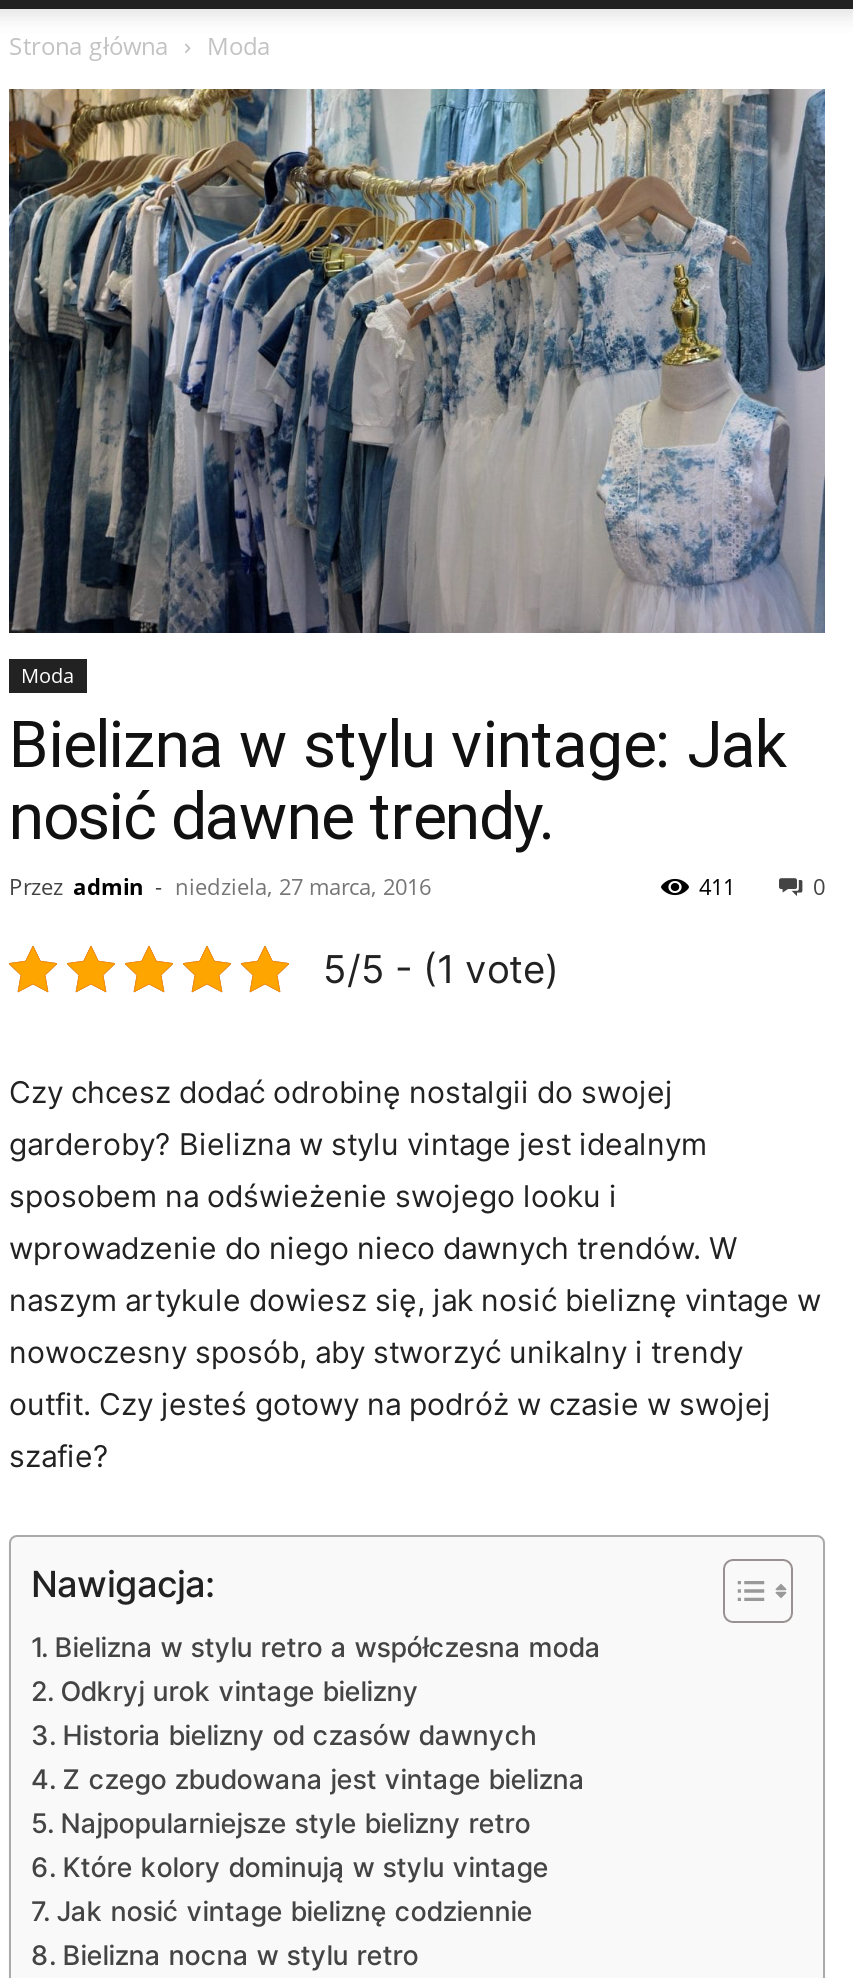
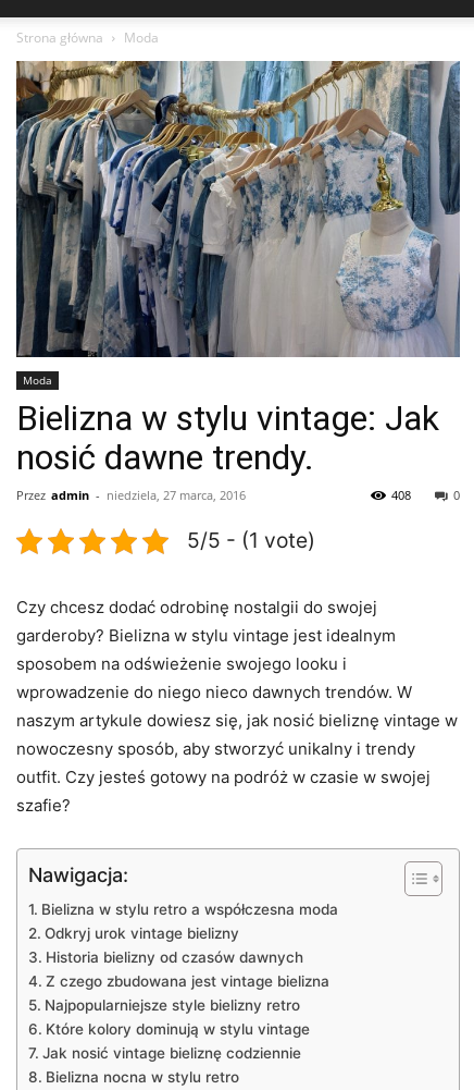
- 411
+ 408
